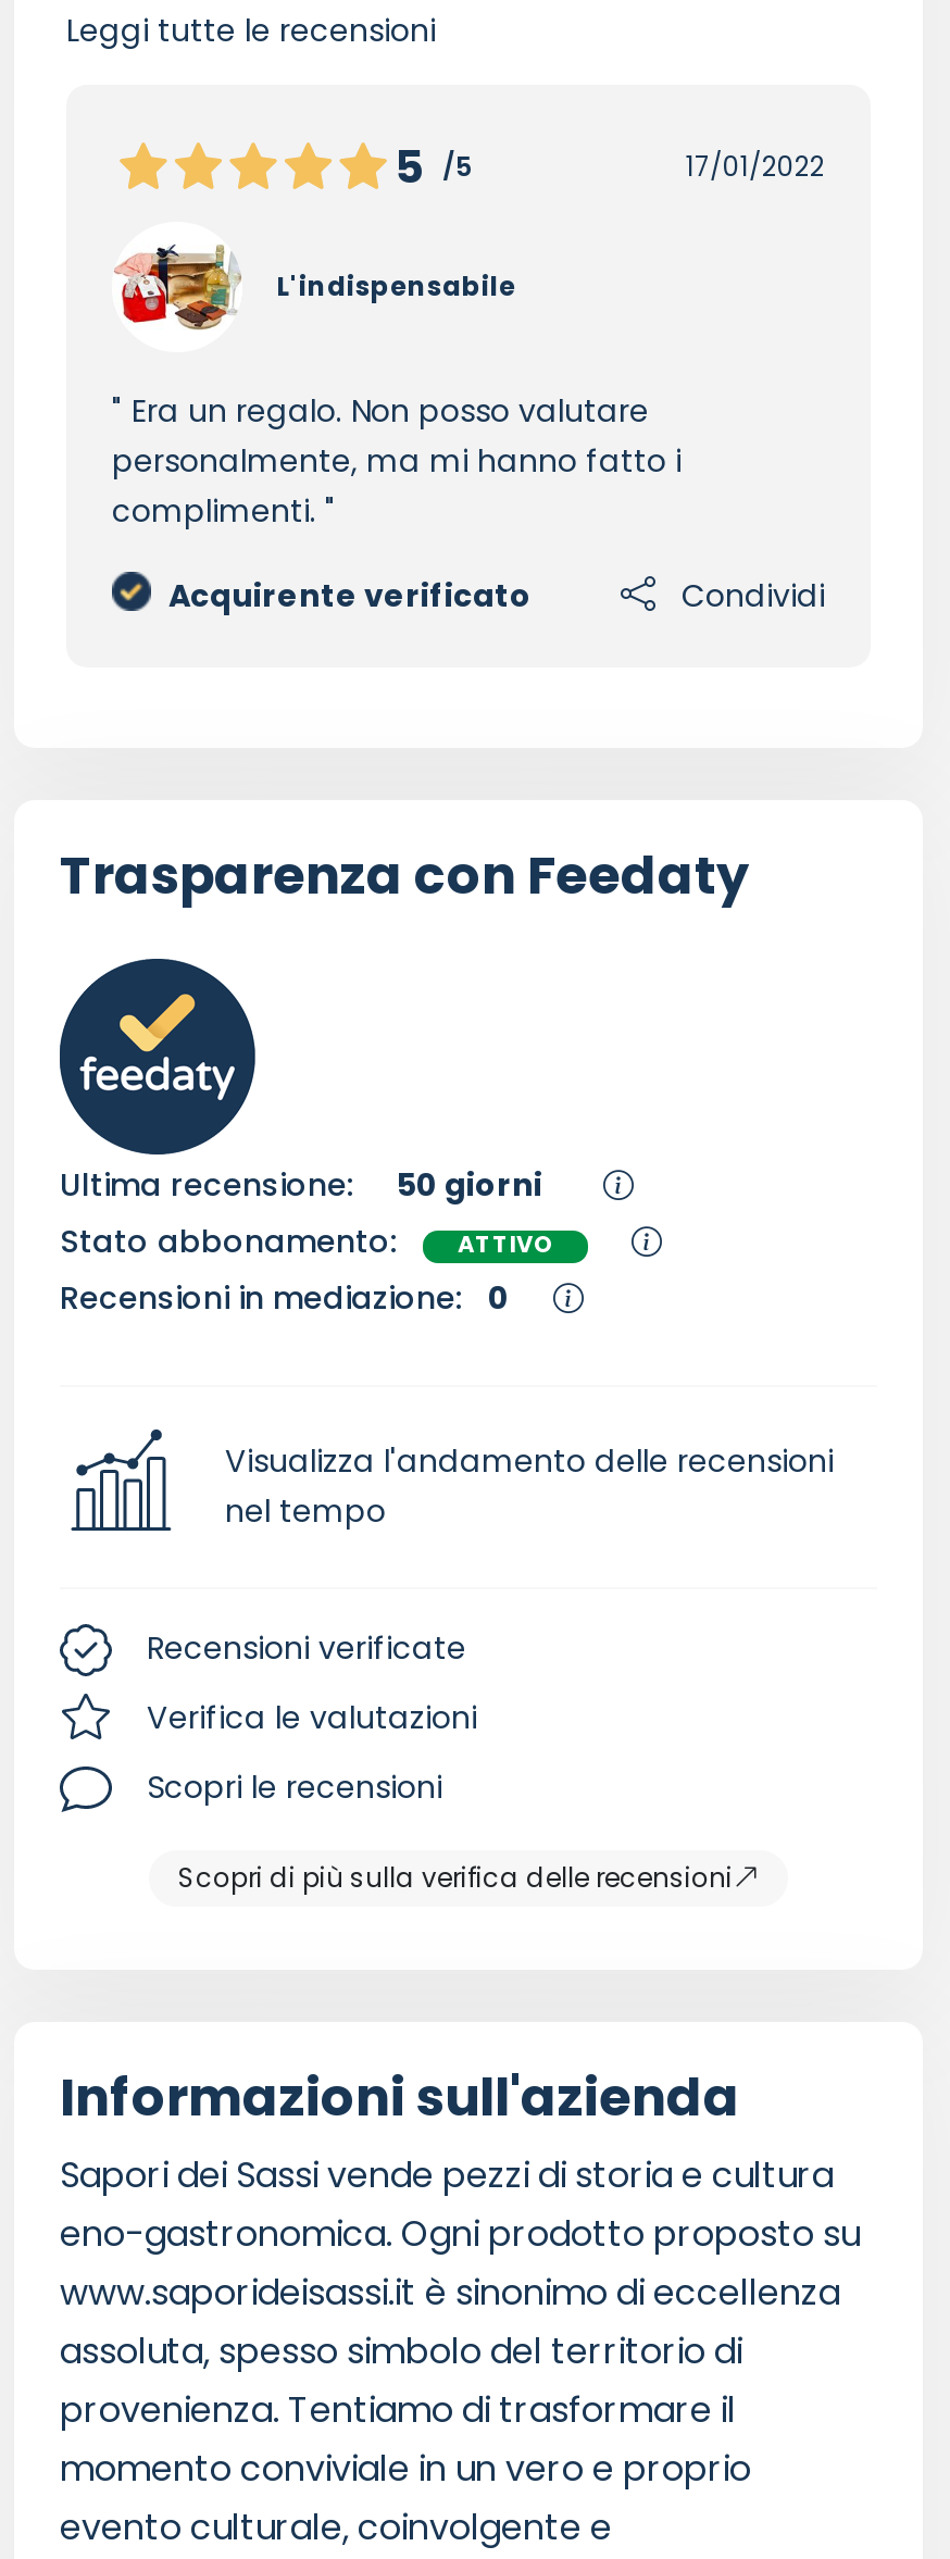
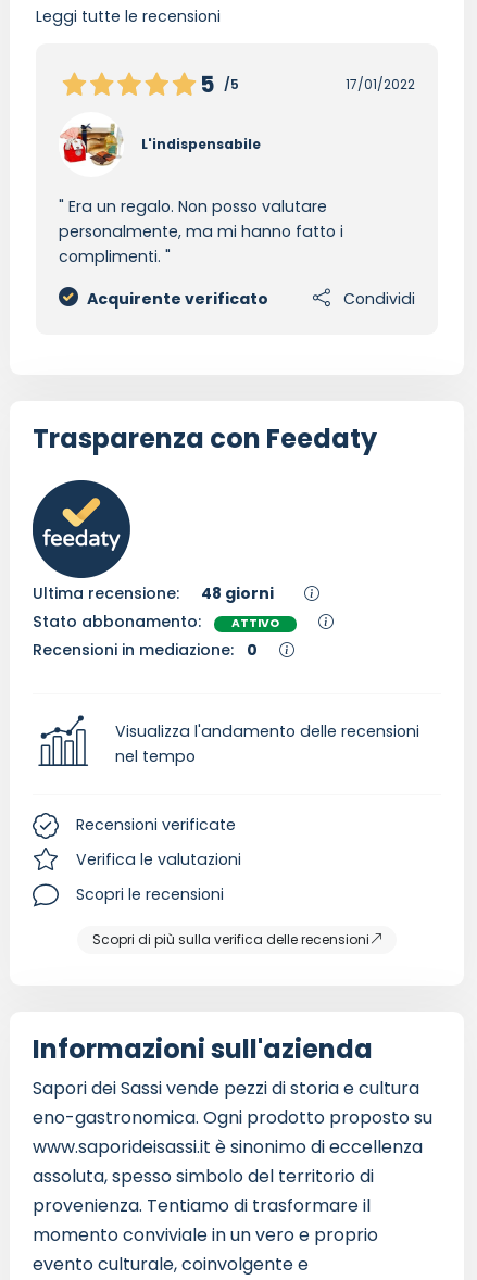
- Ultima recensione: 50 giorni
+ Ultima recensione: 48 giorni
